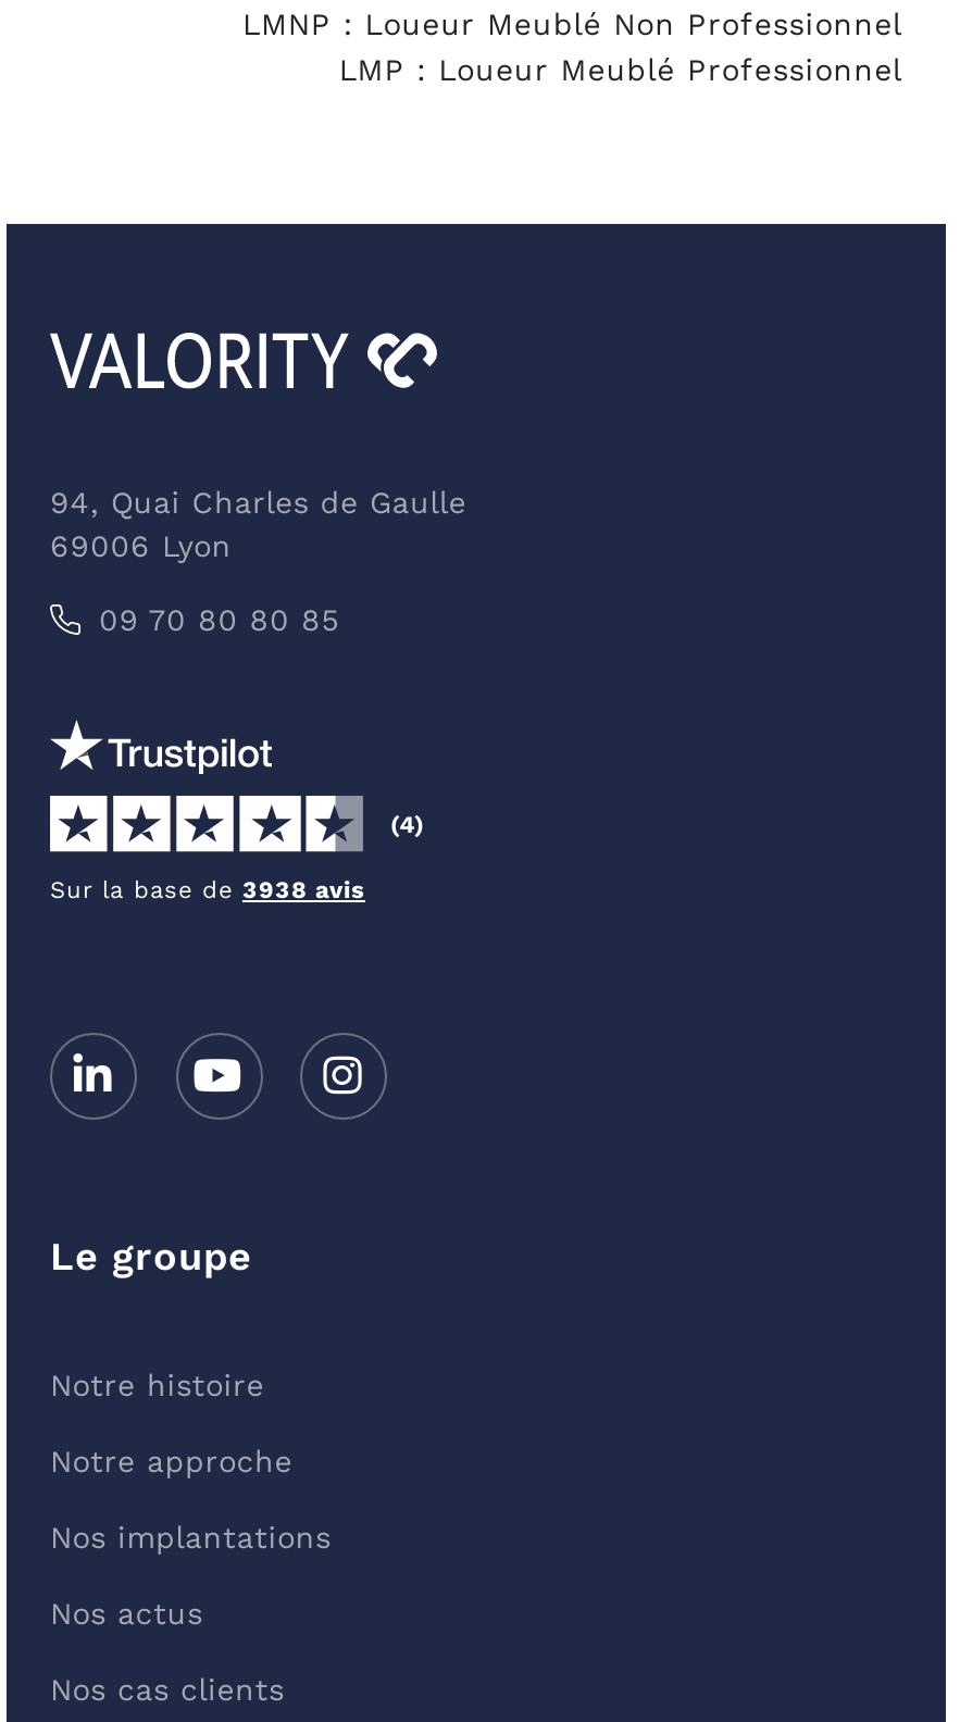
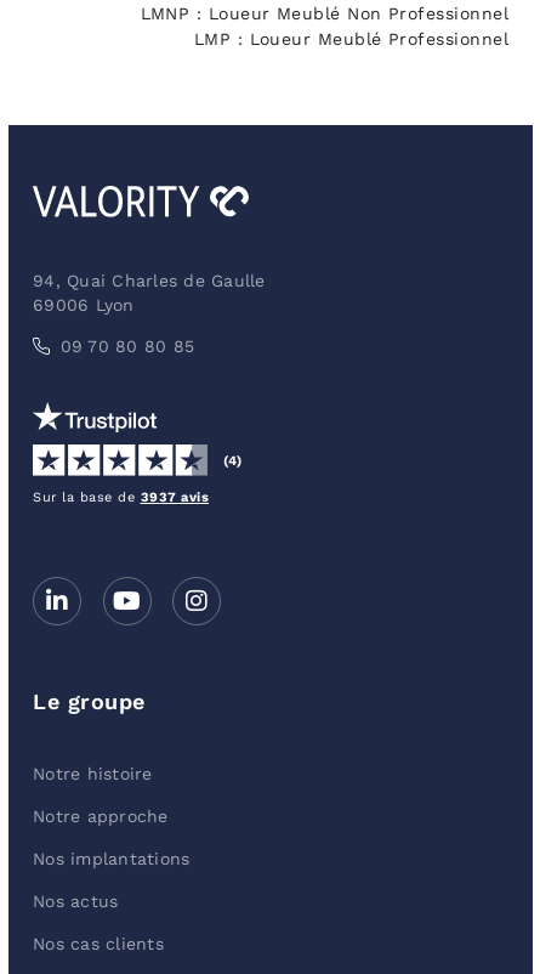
- Sur la base de 3938 avis
+ Sur la base de 3937 avis
